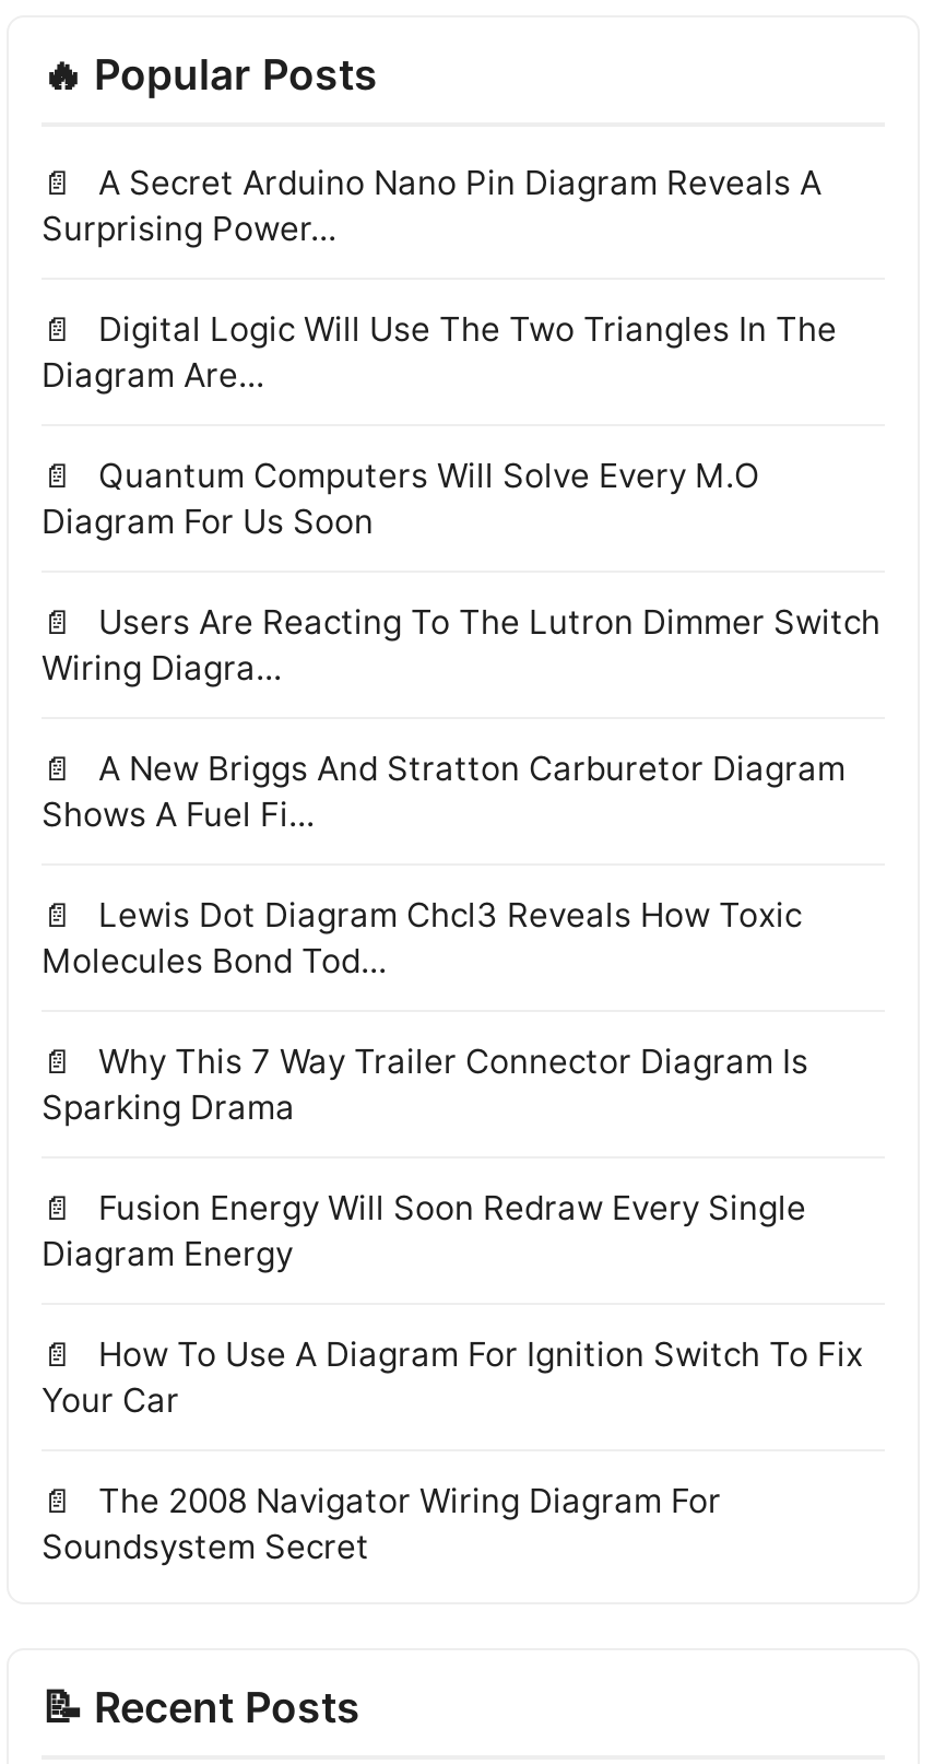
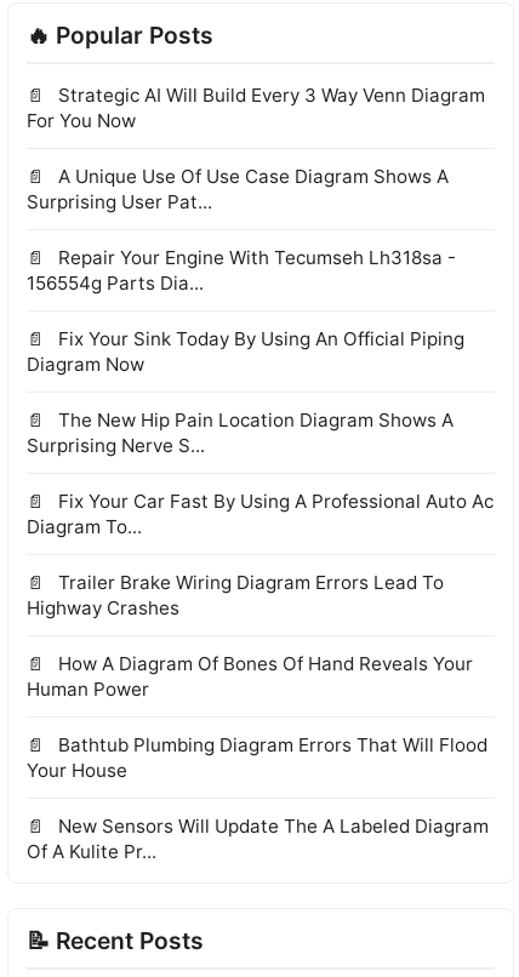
- A Secret Arduino Nano Pin Diagram Reveals A
- Surprising Power...
+ Strategic AI Will Build Every 3 Way Venn Diagram
+ For You Now

- Digital Logic Will Use The Two Triangles In The
- Diagram Are...
+ A Unique Use Of Use Case Diagram Shows A
+ Surprising User Pat...

- Quantum Computers Will Solve Every M.O
- Diagram For Us Soon
+ Repair Your Engine With Tecumseh Lh318sa -
+ 156554g Parts Dia...

- Users Are Reacting To The Lutron Dimmer Switch
- Wiring Diagra...
+ Fix Your Sink Today By Using An Official Piping
+ Diagram Now

- A New Briggs And Stratton Carburetor Diagram
- Shows A Fuel Fi...
+ The New Hip Pain Location Diagram Shows A
+ Surprising Nerve S...

- Lewis Dot Diagram Chcl3 Reveals How Toxic
- Molecules Bond Tod...
+ Fix Your Car Fast By Using A Professional Auto Ac
+ Diagram To...

- Why This 7 Way Trailer Connector Diagram Is
- Sparking Drama
+ Trailer Brake Wiring Diagram Errors Lead To
+ Highway Crashes

- Fusion Energy Will Soon Redraw Every Single
- Diagram Energy
+ How A Diagram Of Bones Of Hand Reveals Your
+ Human Power

- How To Use A Diagram For Ignition Switch To Fix
- Your Car
+ Bathtub Plumbing Diagram Errors That Will Flood
+ Your House

- The 2008 Navigator Wiring Diagram For
- Soundsystem Secret
+ New Sensors Will Update The A Labeled Diagram
+ Of A Kulite Pr...
